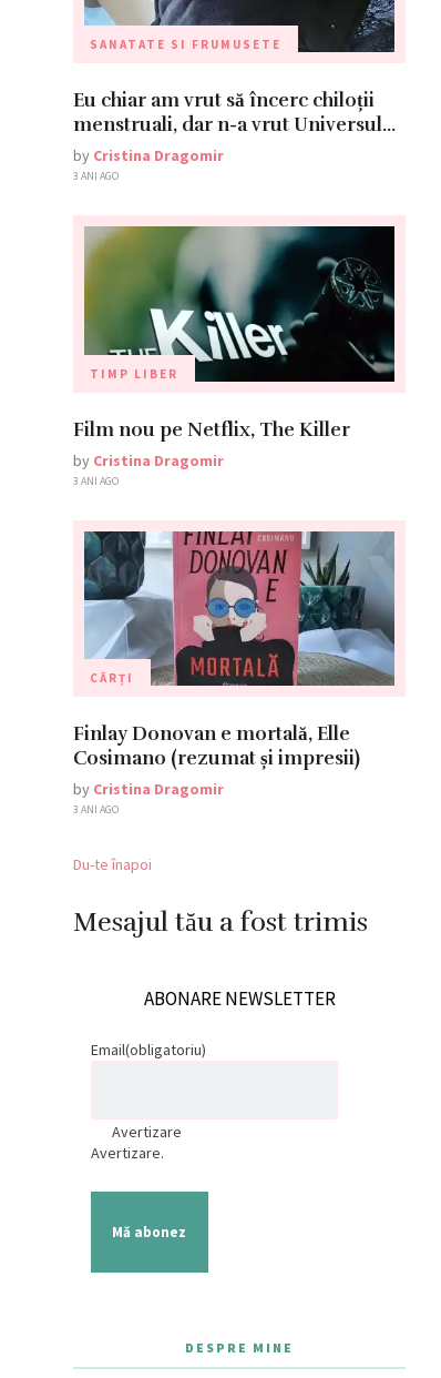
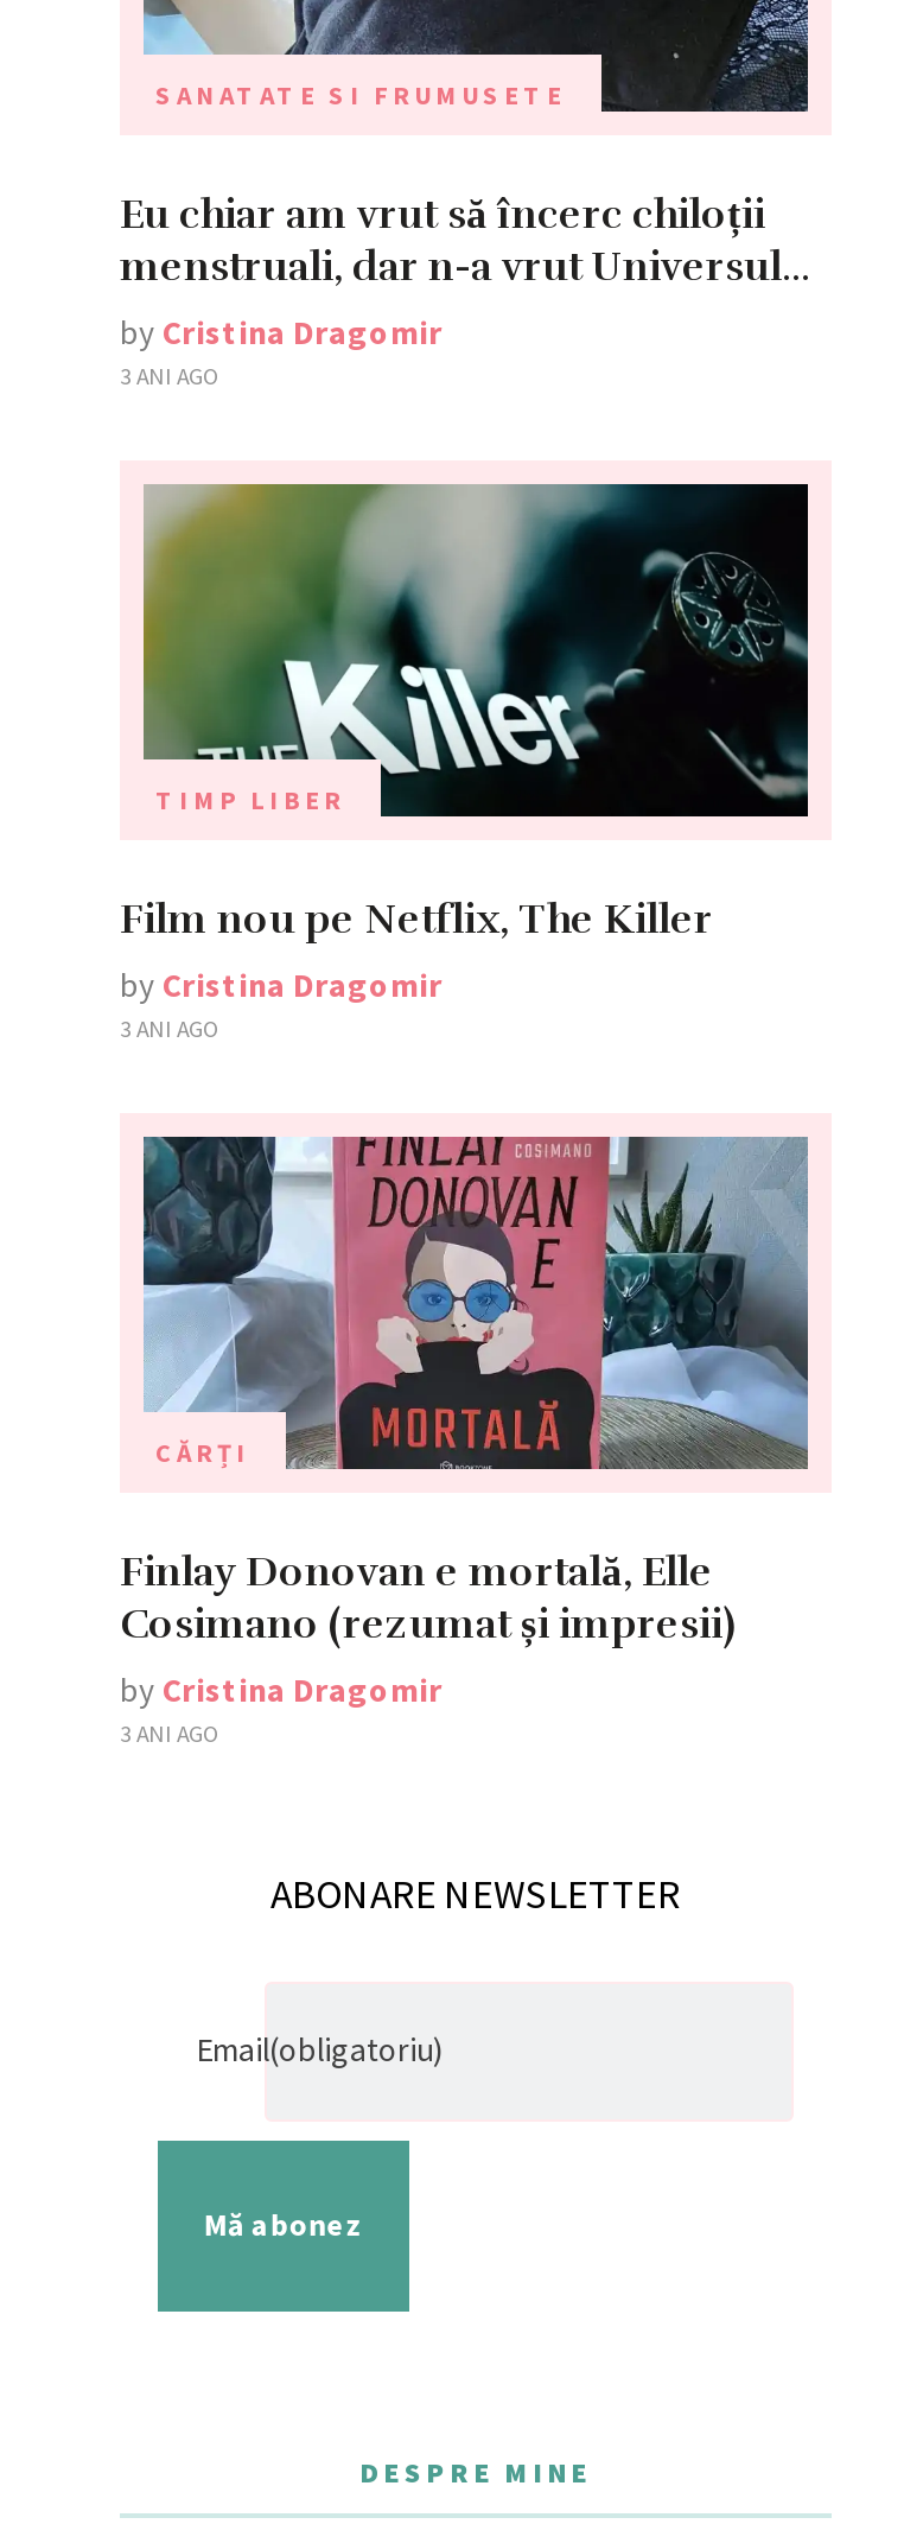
- Du-te înapoi
- Mesajul tău a fost trimis

- Avertizare
- Avertizare.
